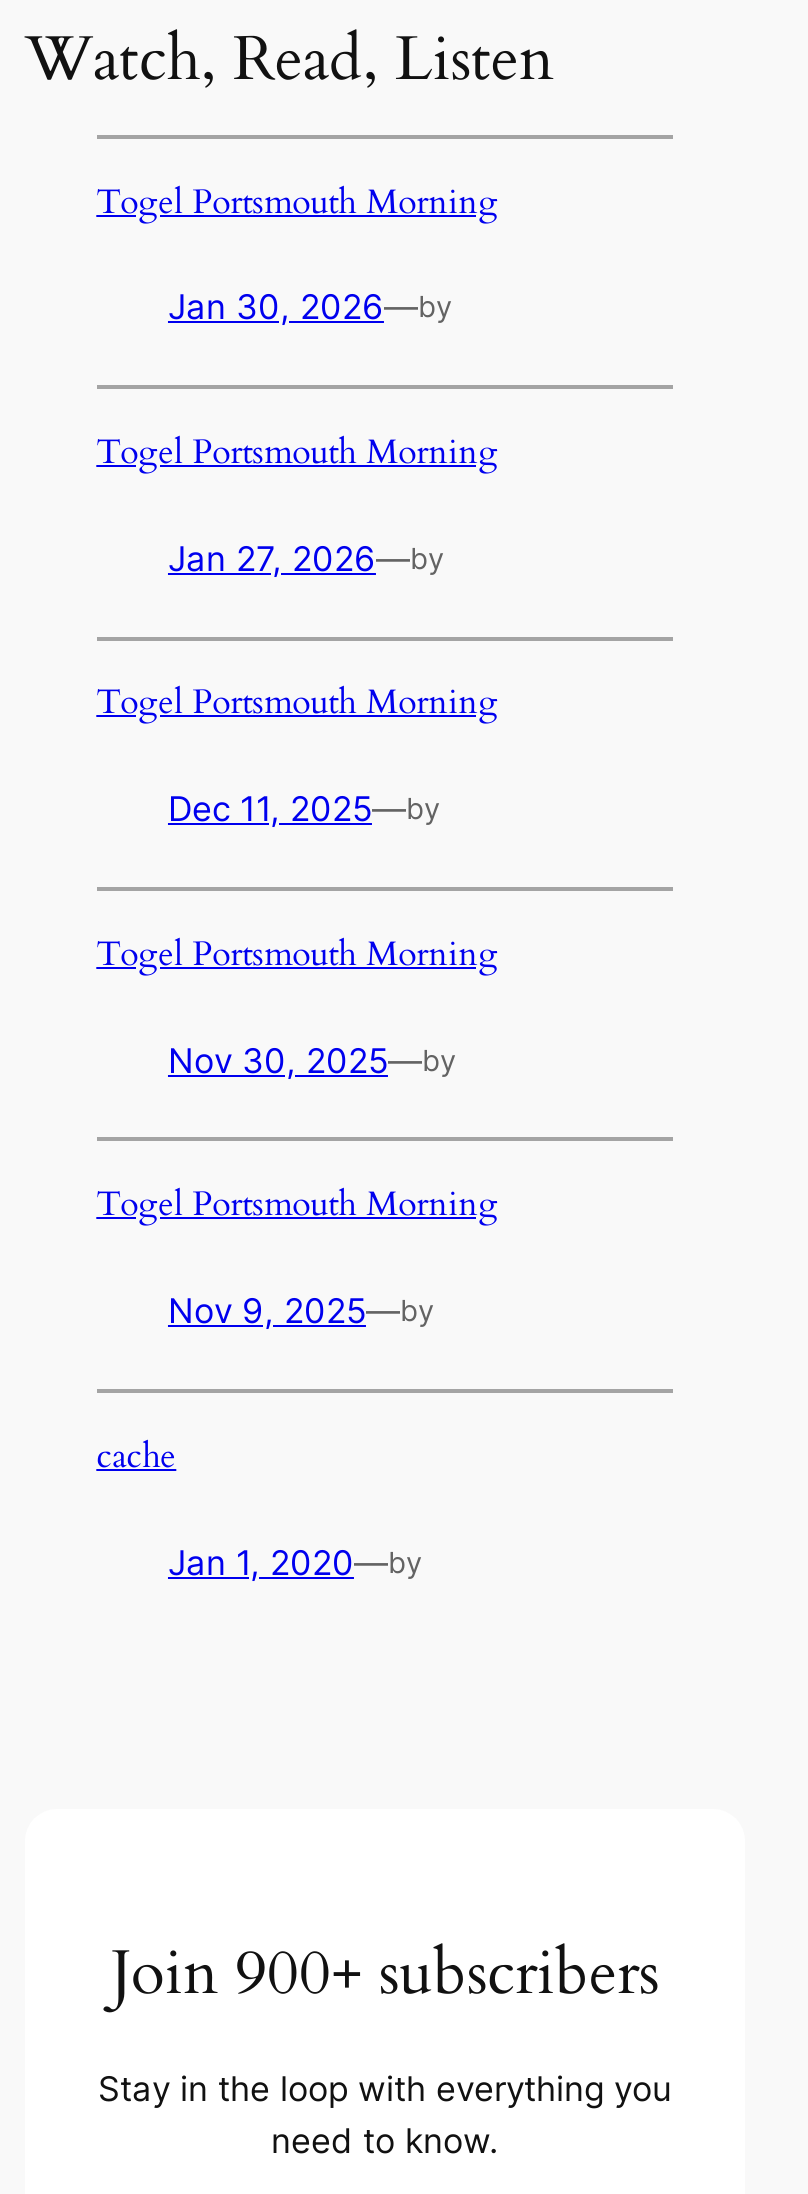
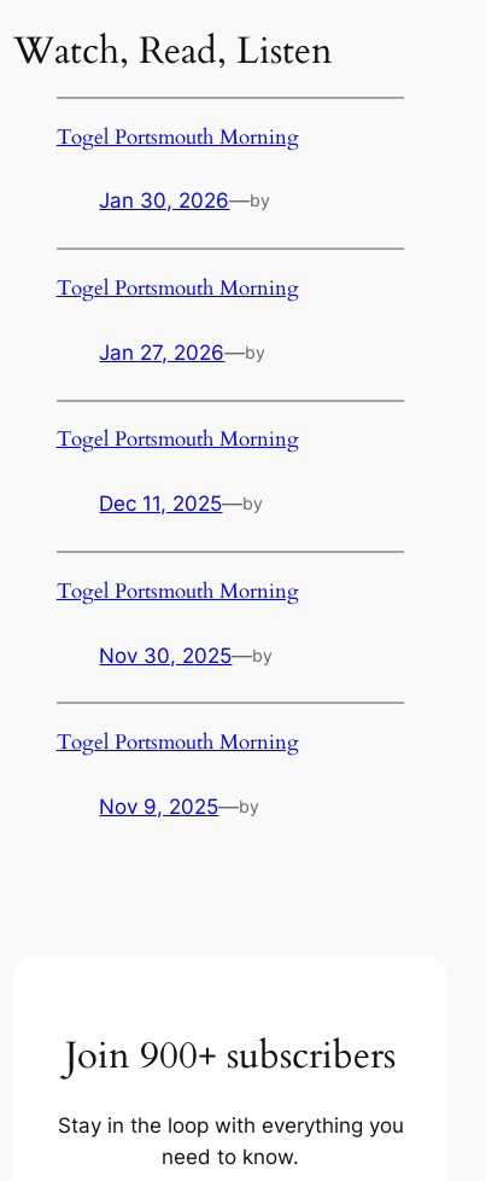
- cache
- Jan 1, 2020—by
